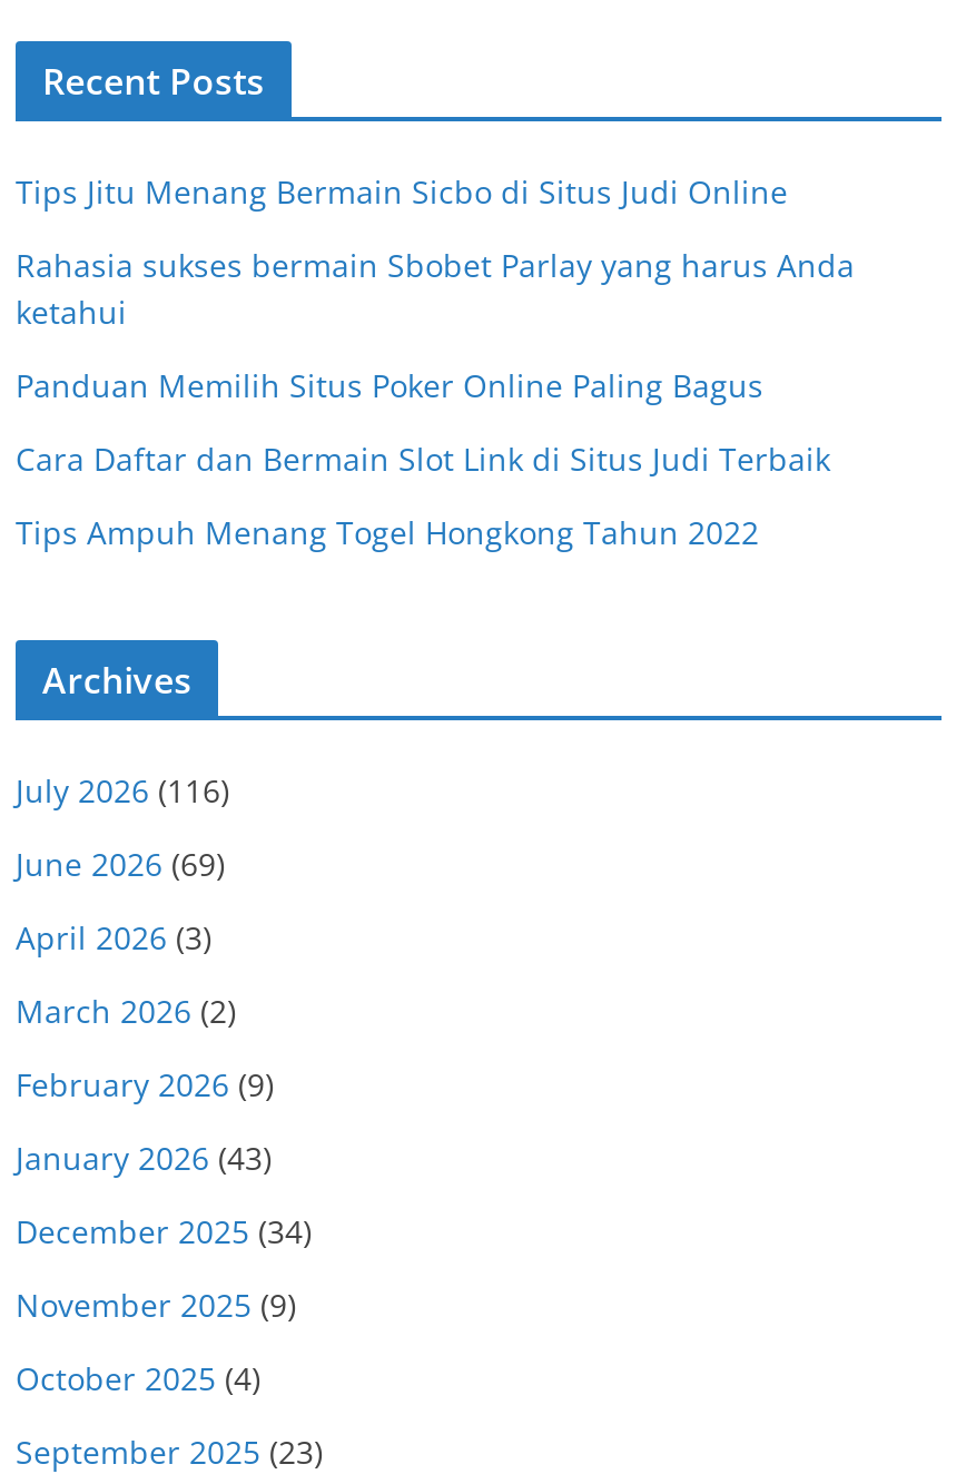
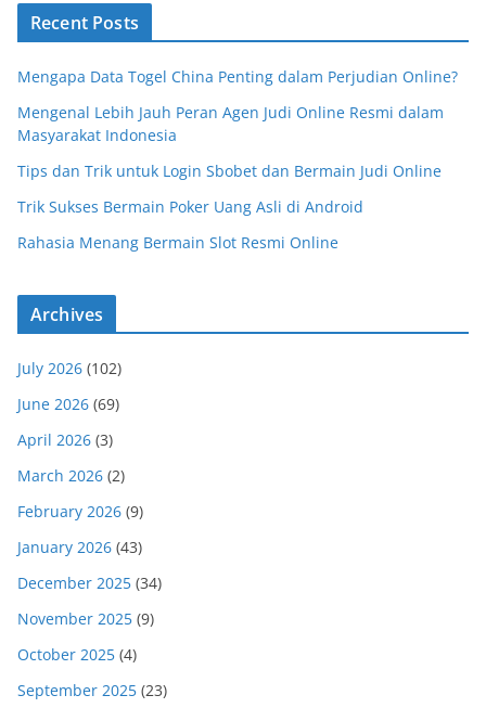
- Tips Jitu Menang Bermain Sicbo di Situs Judi Online
+ Mengapa Data Togel China Penting dalam Perjudian Online?

- Rahasia sukses bermain Sbobet Parlay yang harus Anda
- ketahui
+ Mengenal Lebih Jauh Peran Agen Judi Online Resmi dalam
+ Masyarakat Indonesia

- Panduan Memilih Situs Poker Online Paling Bagus
+ Tips dan Trik untuk Login Sbobet dan Bermain Judi Online

- Cara Daftar dan Bermain Slot Link di Situs Judi Terbaik
+ Trik Sukses Bermain Poker Uang Asli di Android

- Tips Ampuh Menang Togel Hongkong Tahun 2022
+ Rahasia Menang Bermain Slot Resmi Online

- July 2026 (116)
+ July 2026 (102)
